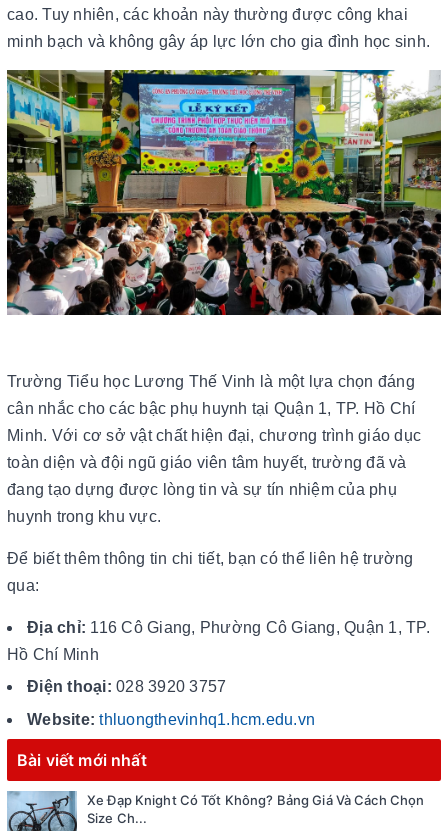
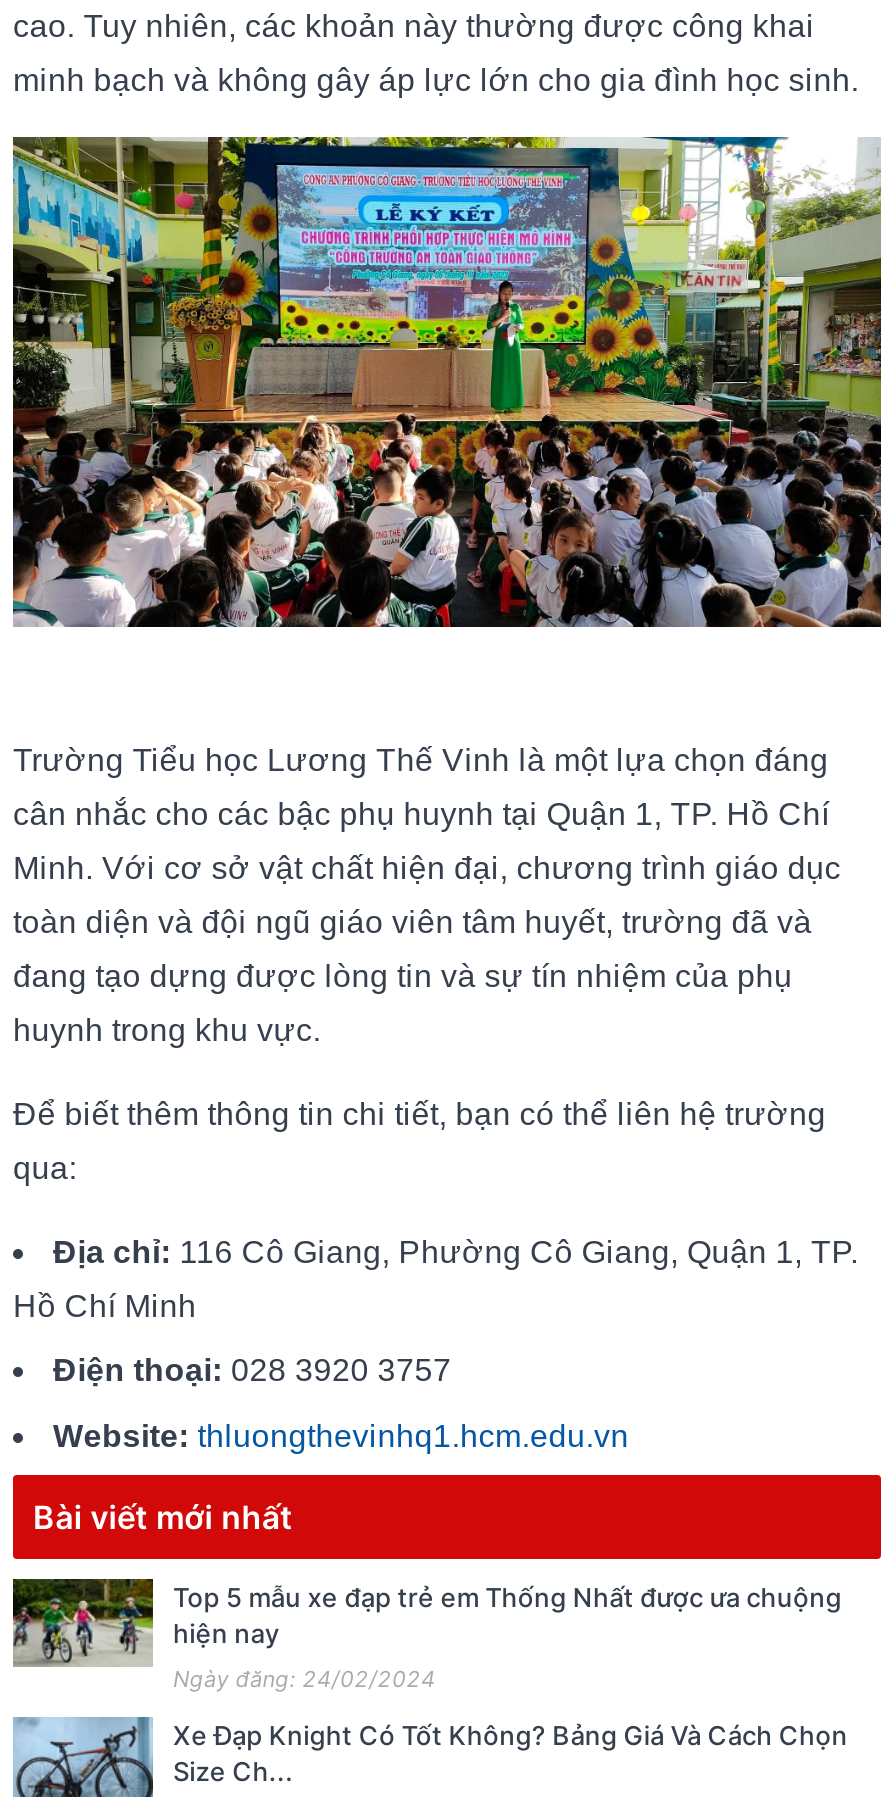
+ [image]
+ Top 5 mẫu xe đạp trẻ em Thống Nhất được ưa chuộng
+ hiện nay
+ Ngày đăng: 24/02/2024
